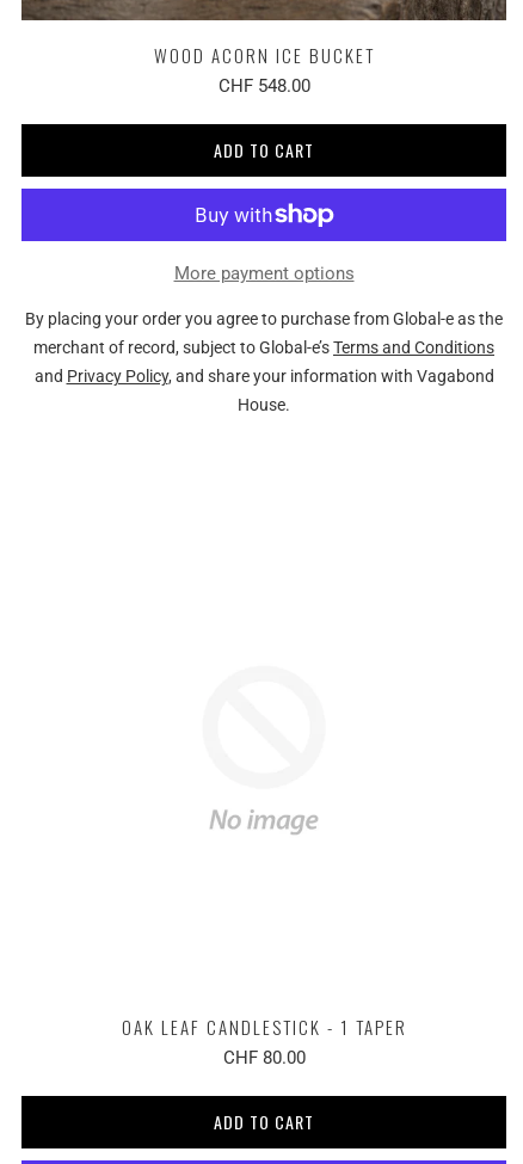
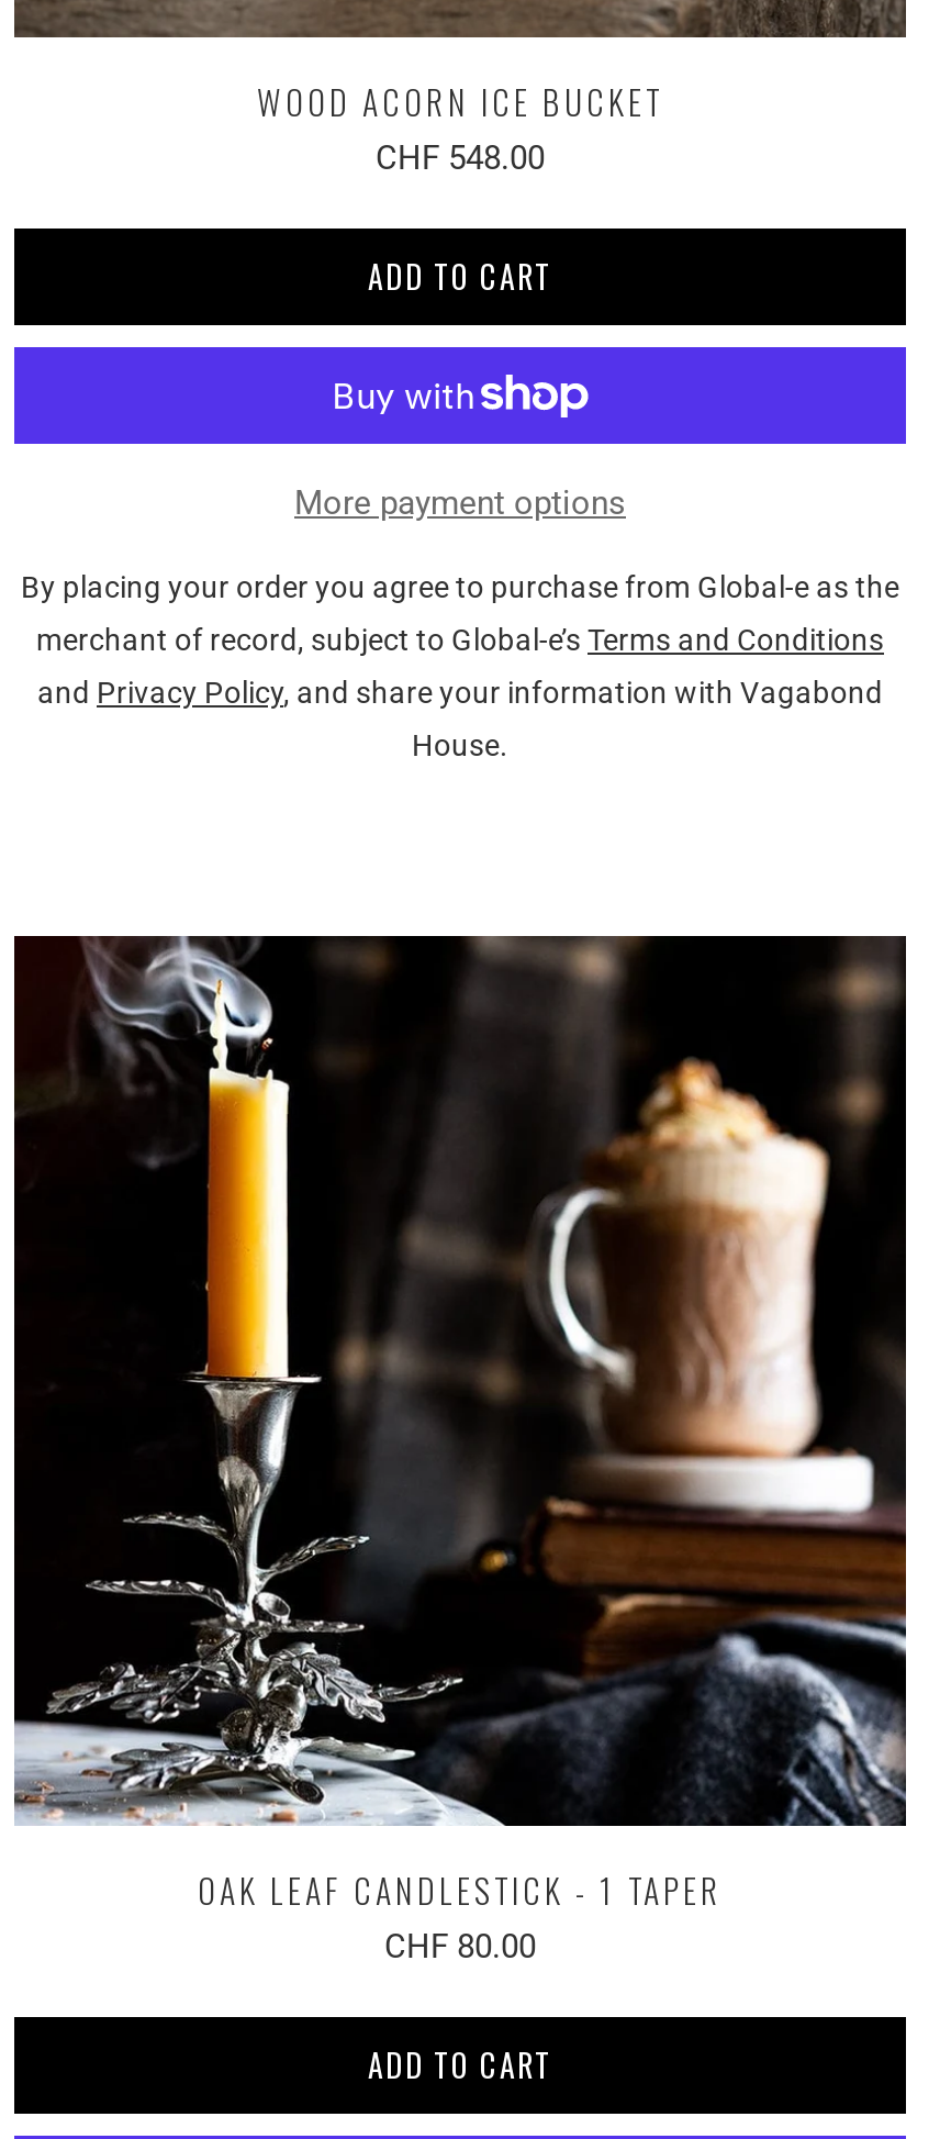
+ [image]
